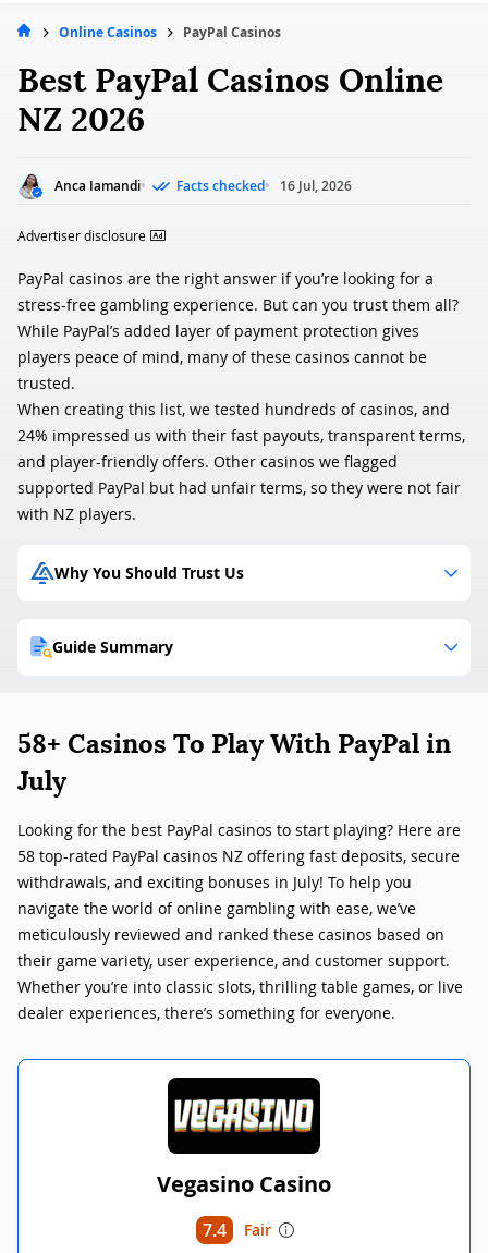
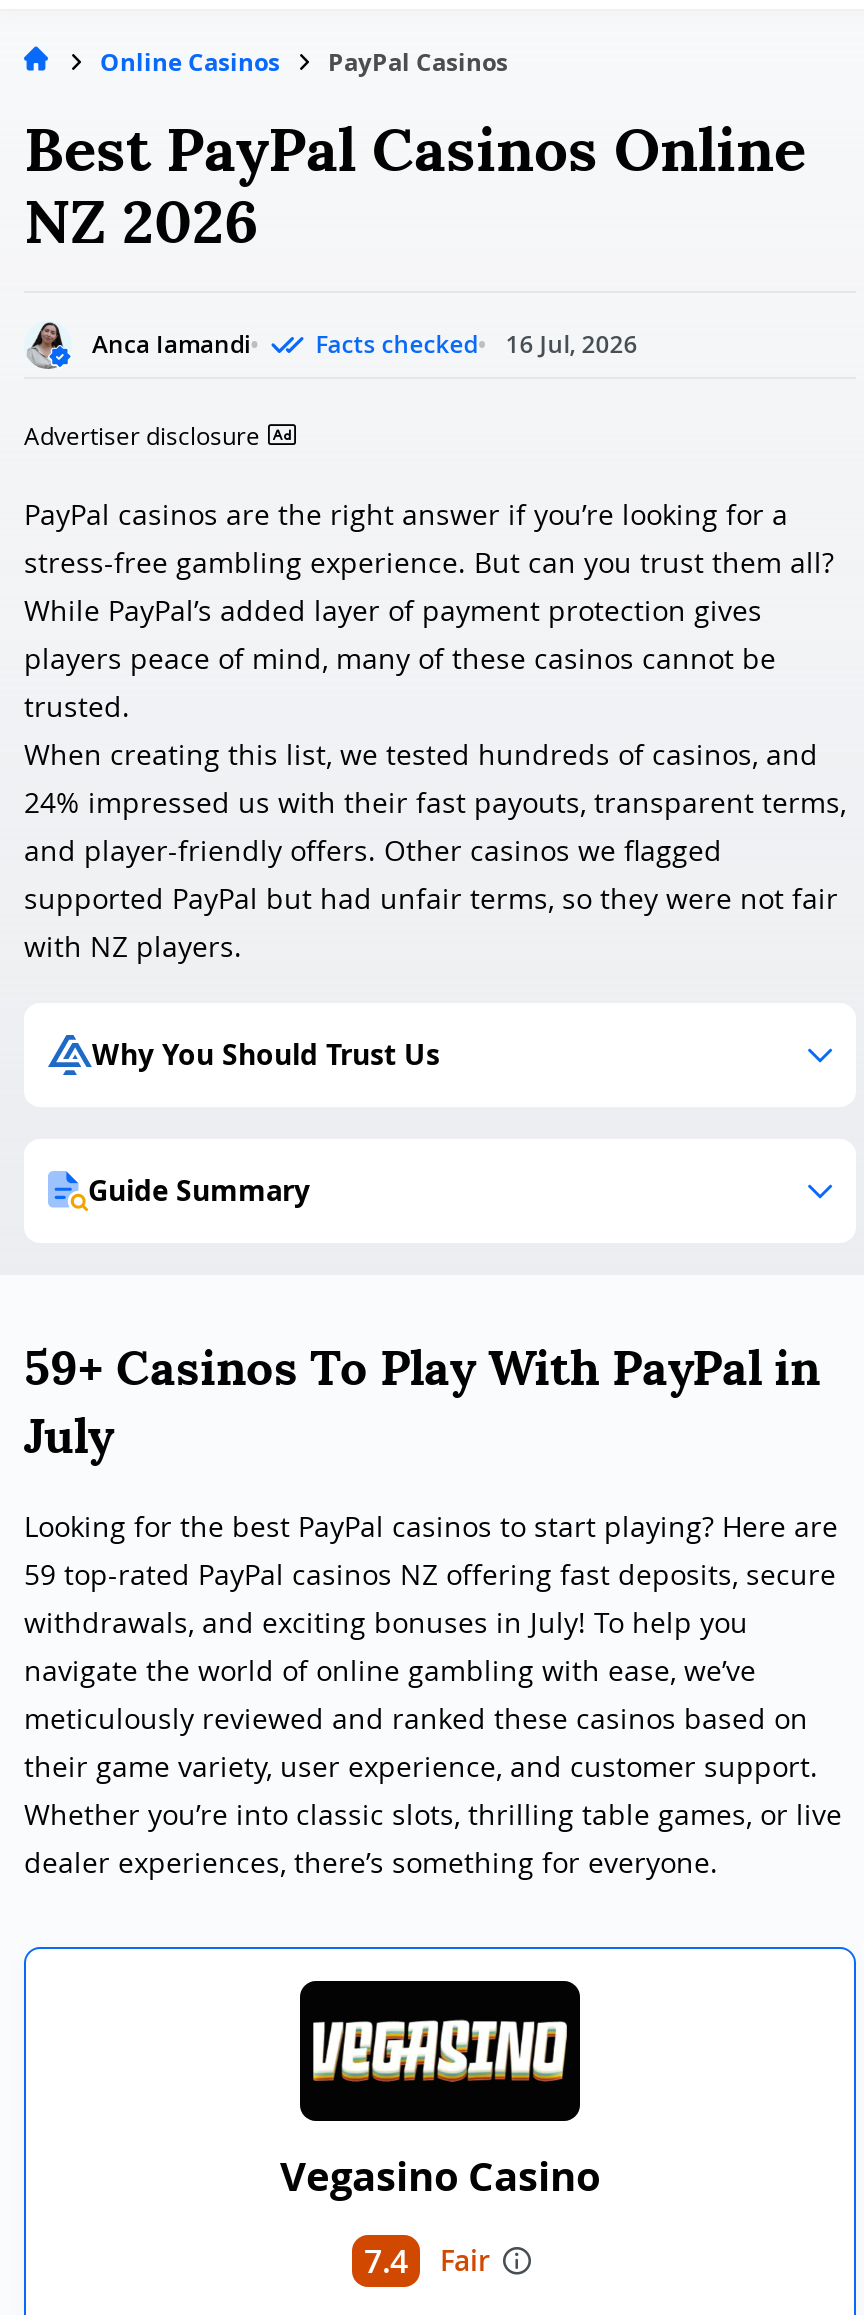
- 58+ Casinos To Play With PayPal in
+ 59+ Casinos To Play With PayPal in

- 58 top-rated PayPal casinos NZ offering fast deposits, secure
+ 59 top-rated PayPal casinos NZ offering fast deposits, secure
